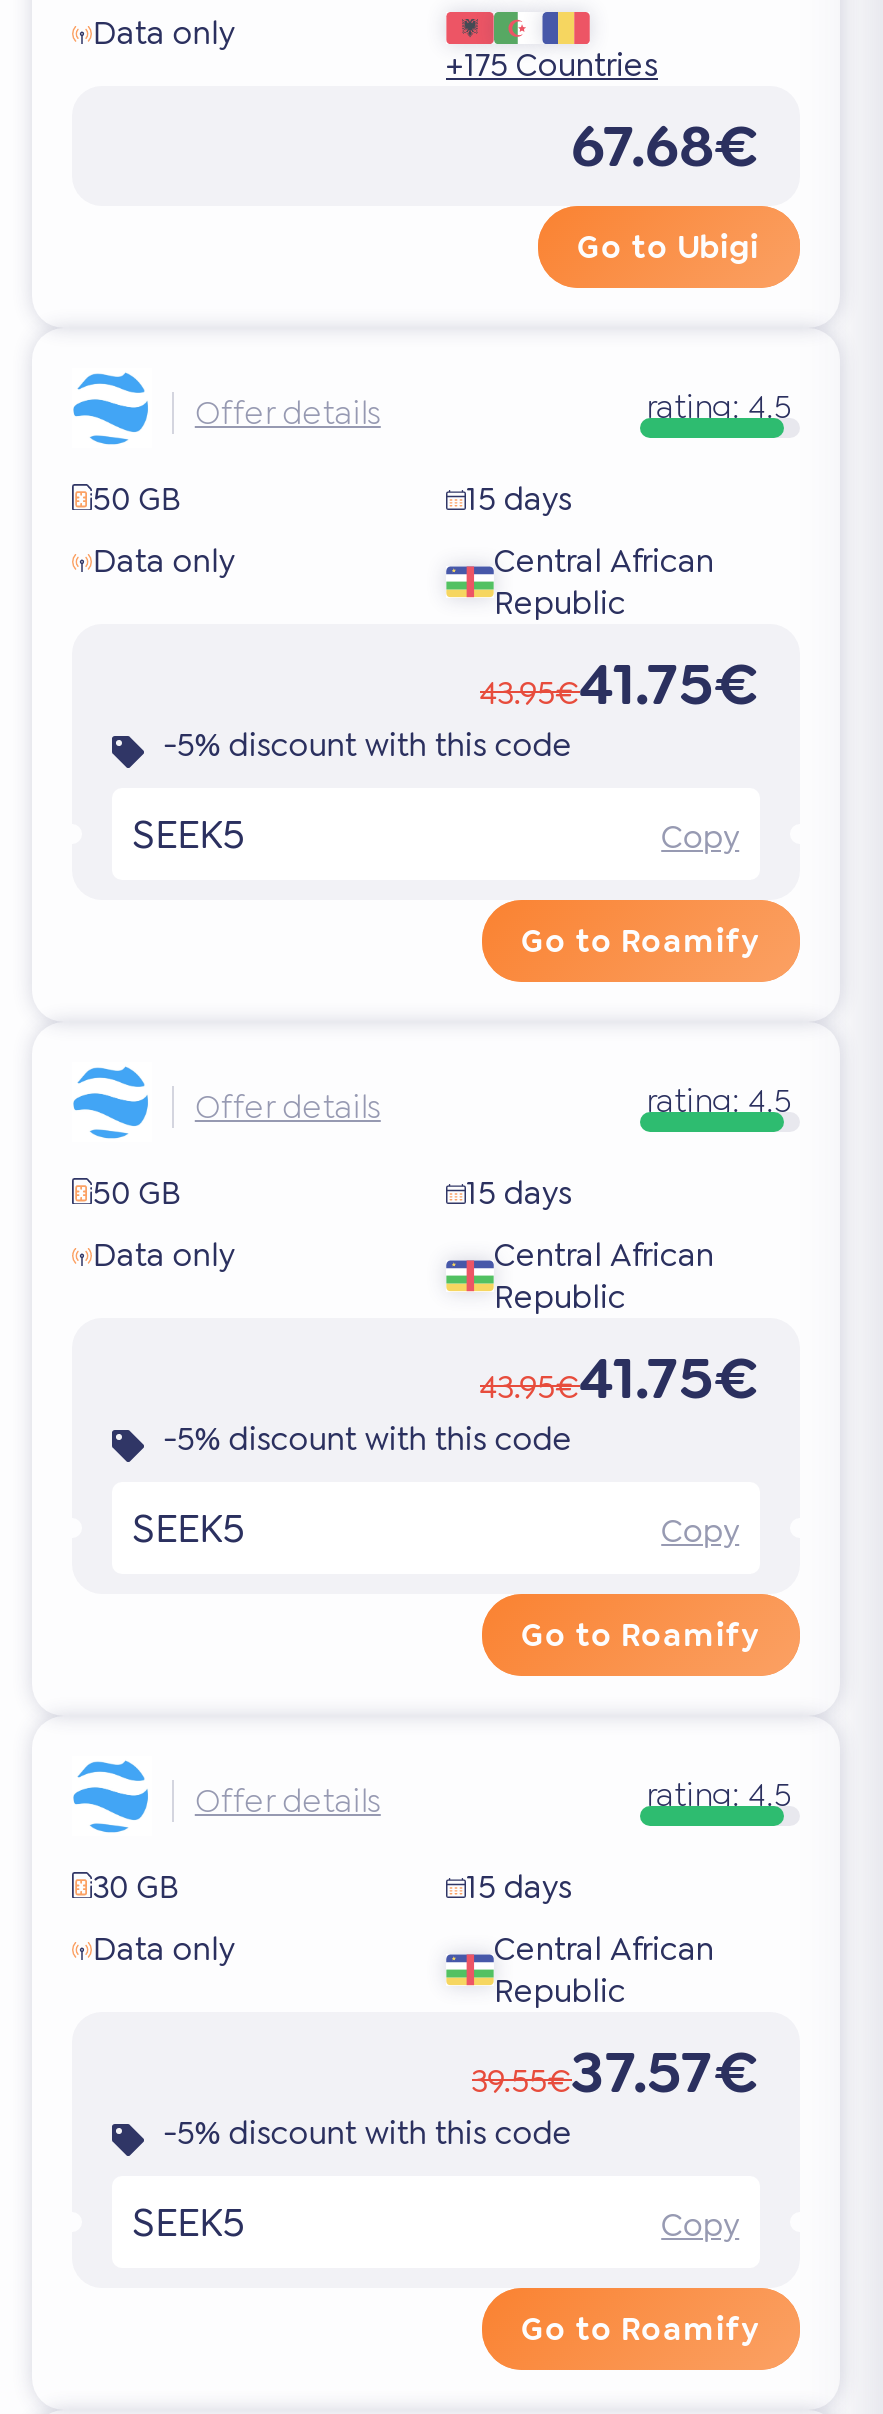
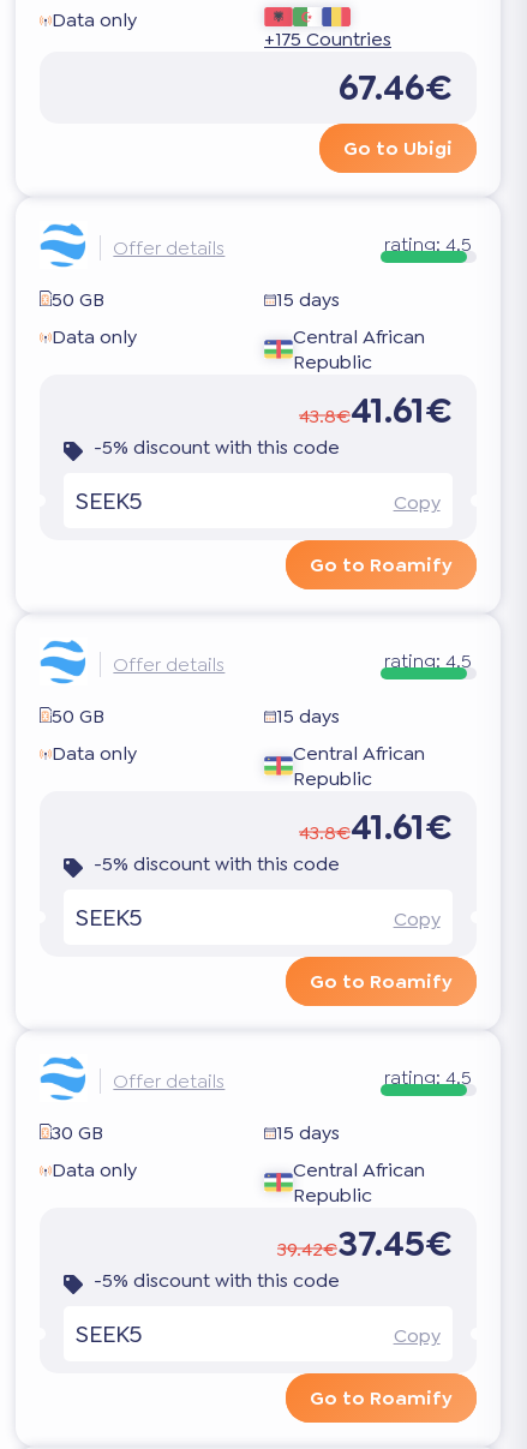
- 67.68€
+ 67.46€

- 43.95€41.75€
+ 43.8€41.61€

- 43.95€41.75€
+ 43.8€41.61€

- 39.55€37.57€
+ 39.42€37.45€
